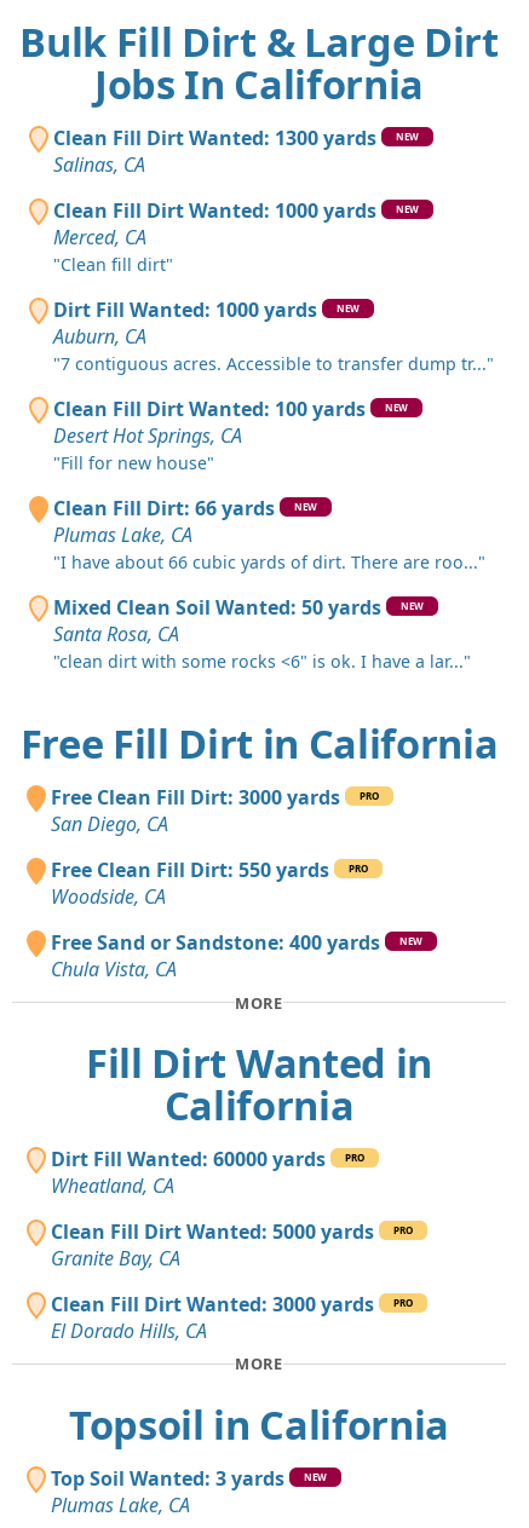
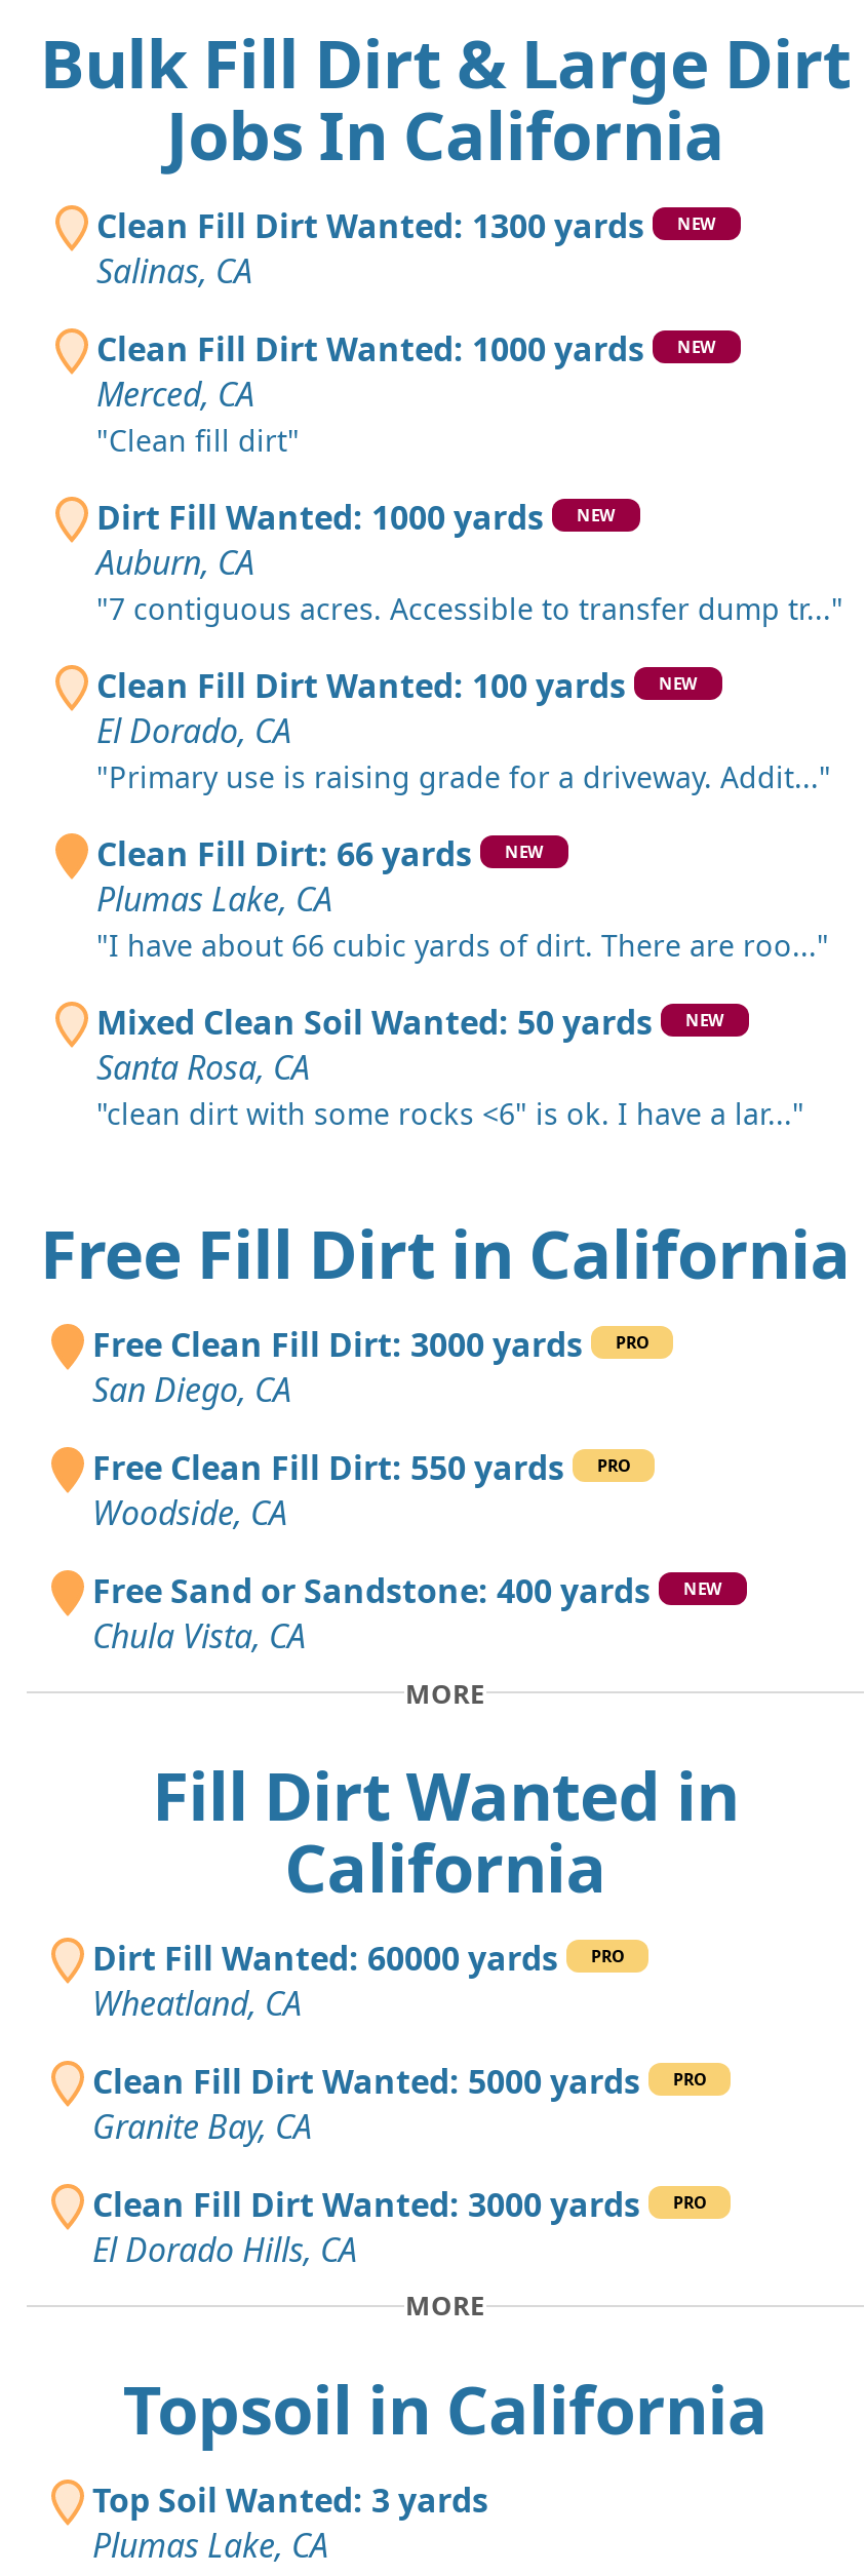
- Desert Hot Springs, CA
- "Fill for new house"
+ El Dorado, CA
+ "Primary use is raising grade for a driveway. Addit..."

- NEW
